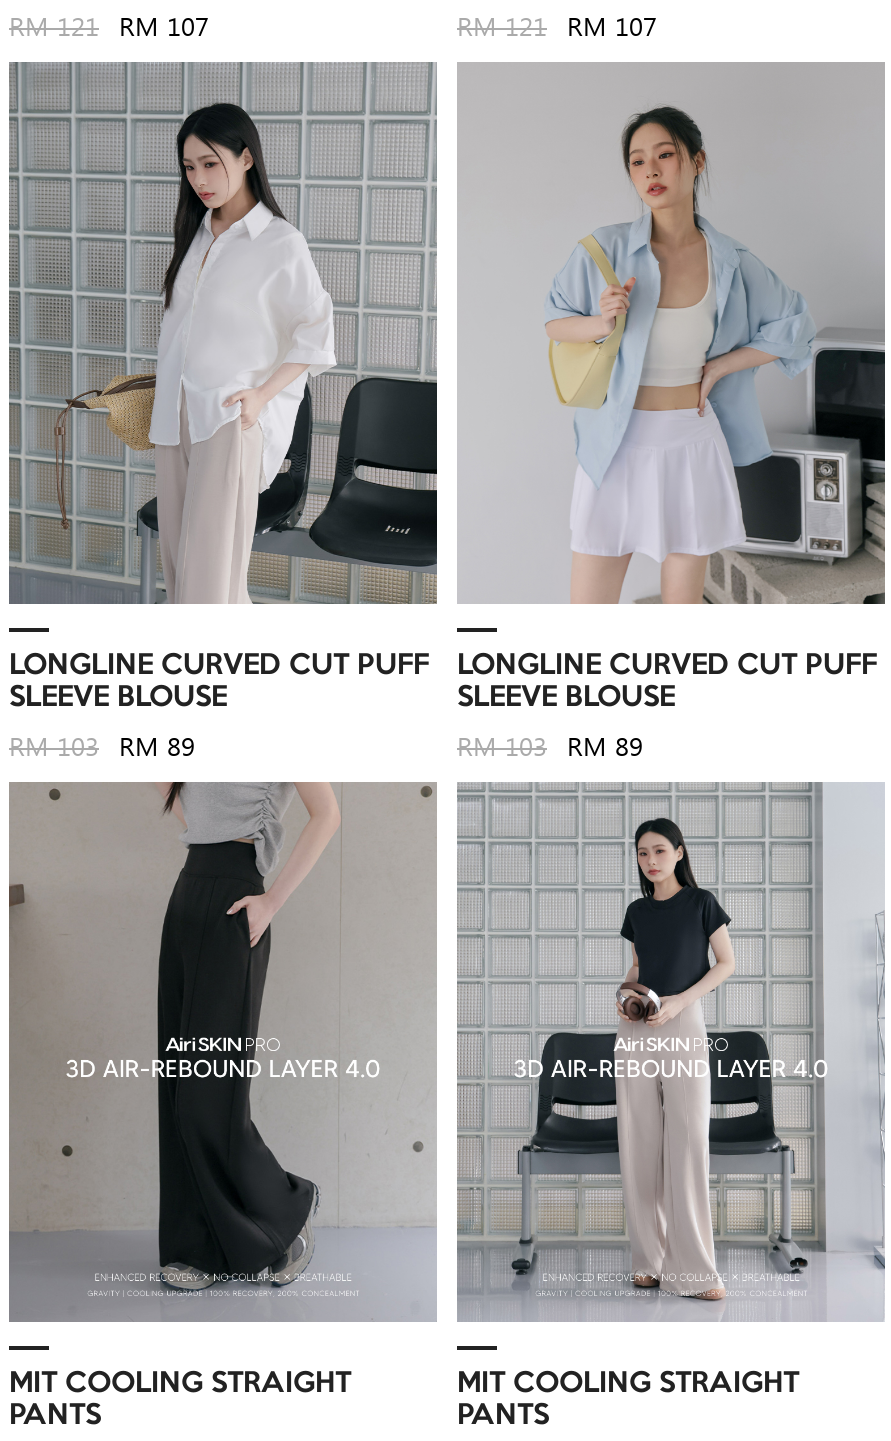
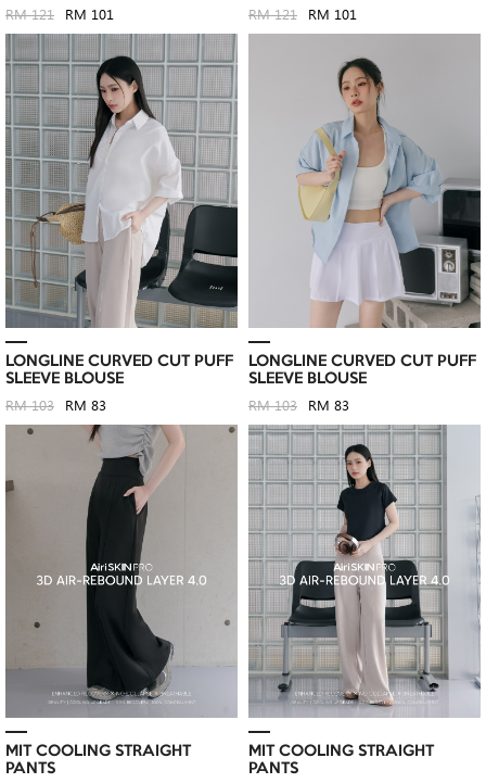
- RM 107
+ RM 101

- RM 107
+ RM 101

- RM 89
+ RM 83

- RM 89
+ RM 83
